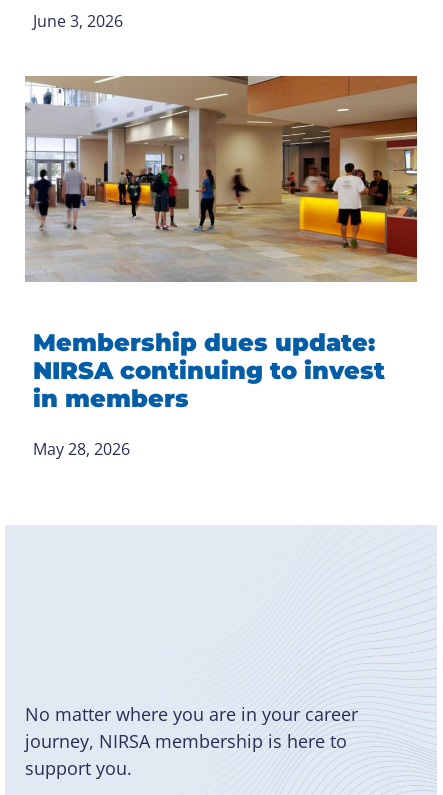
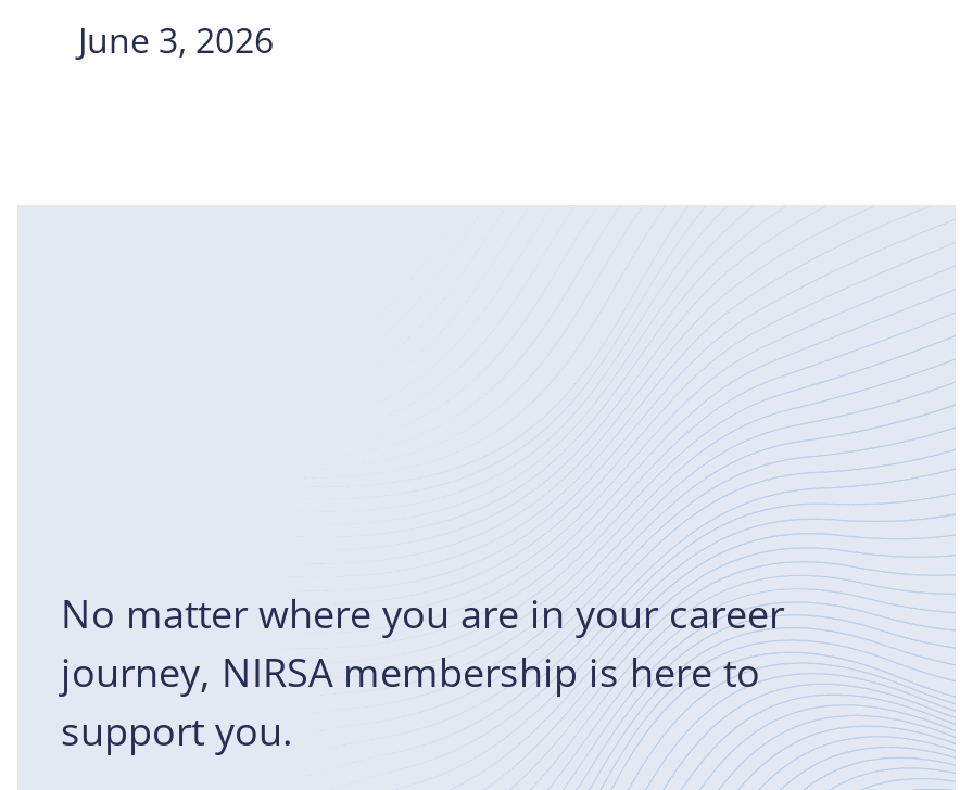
- [image]

- Membership dues update:
- NIRSA continuing to invest
- in members
- May 28, 2026
